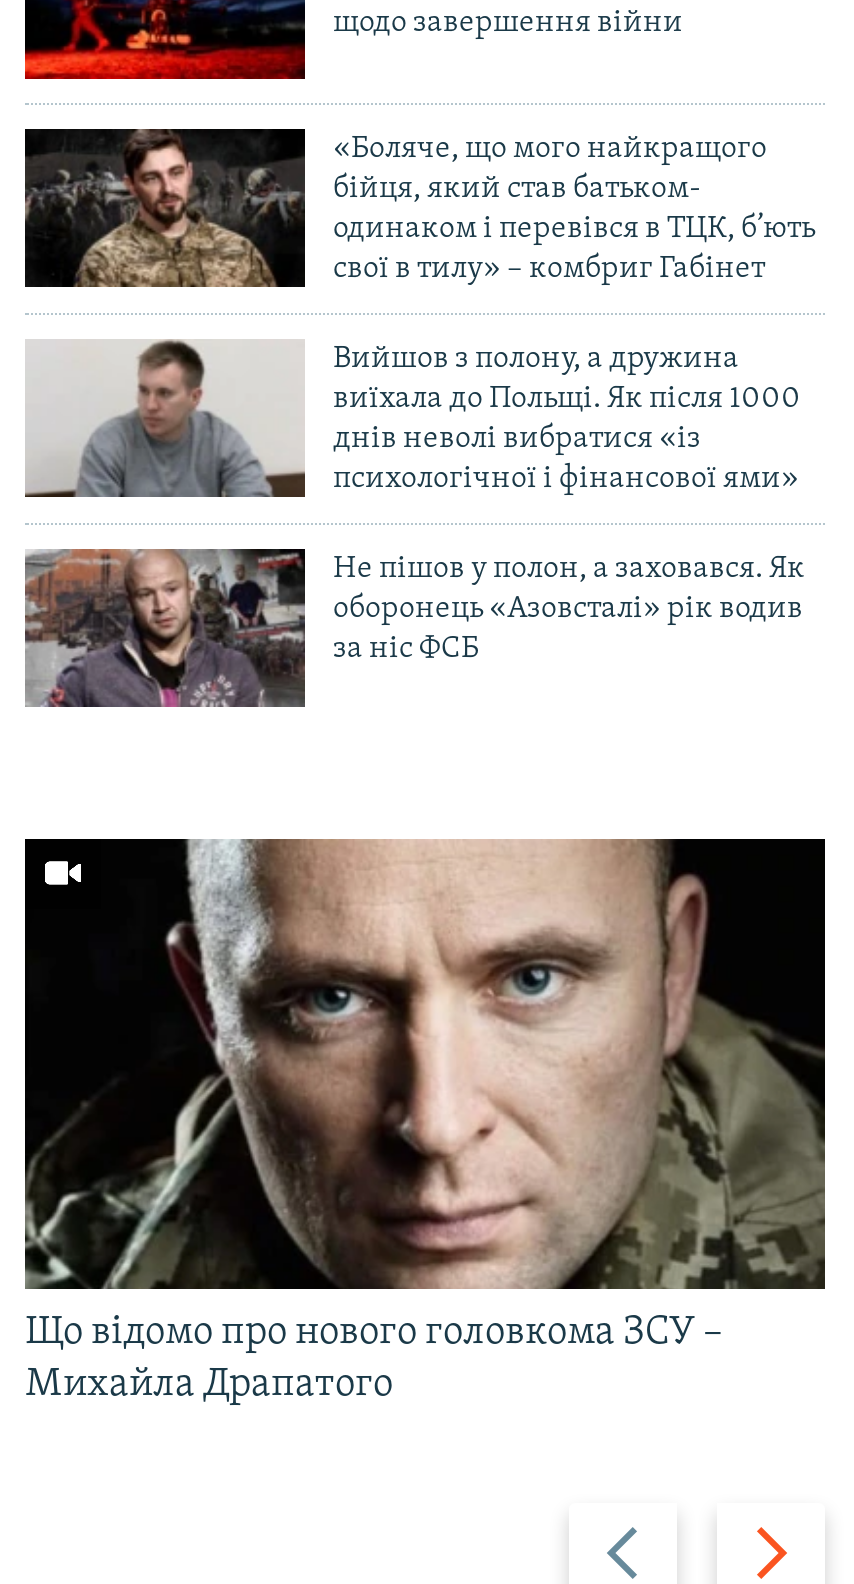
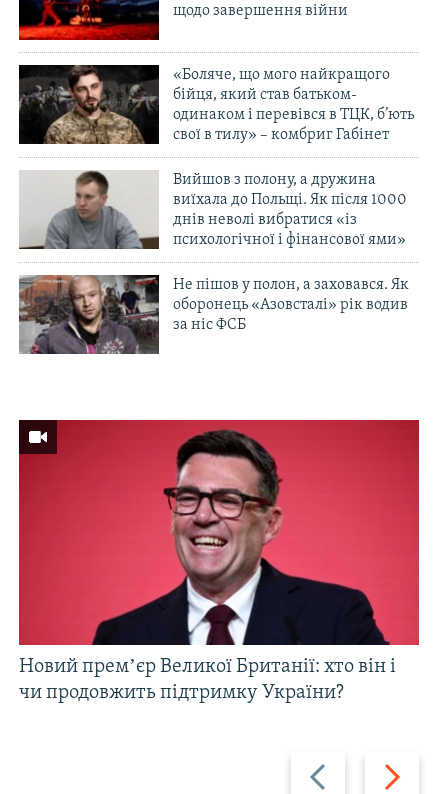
- [image]
- Що відомо про нового головкома ЗСУ –
- Михайла Драпатого
+ [image]
+ Новий премʼєр Великої Британії: хто він і
+ чи продовжить підтримку України?
